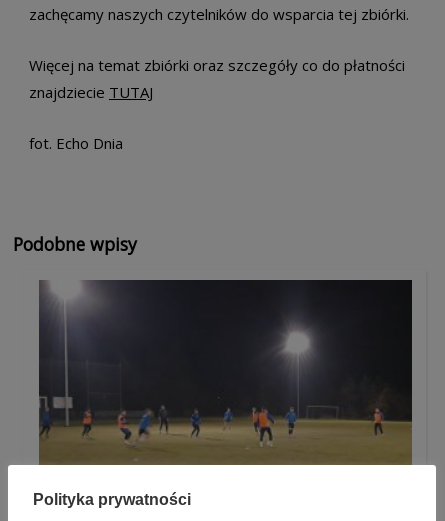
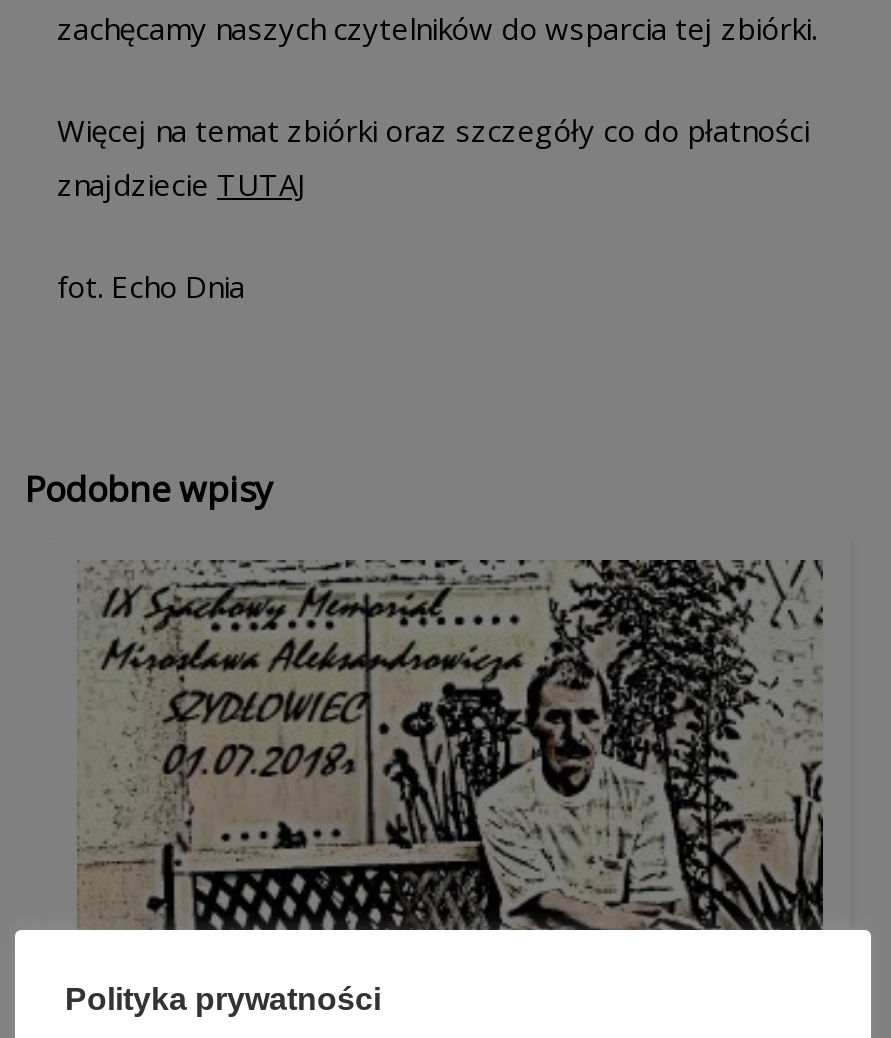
- [image]
+ [image]
